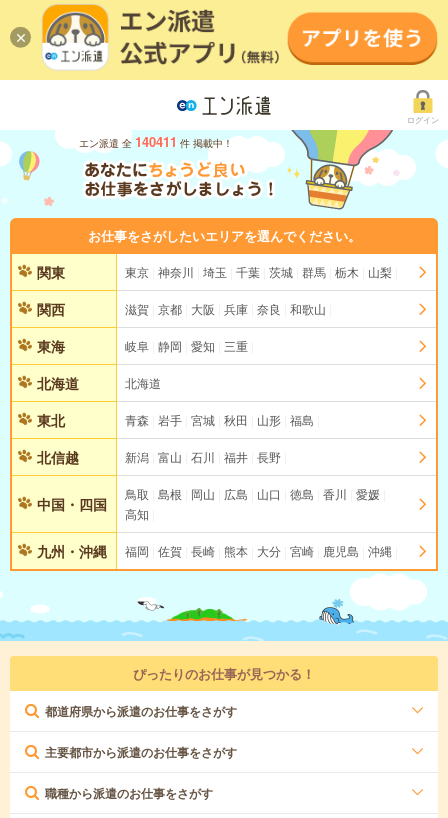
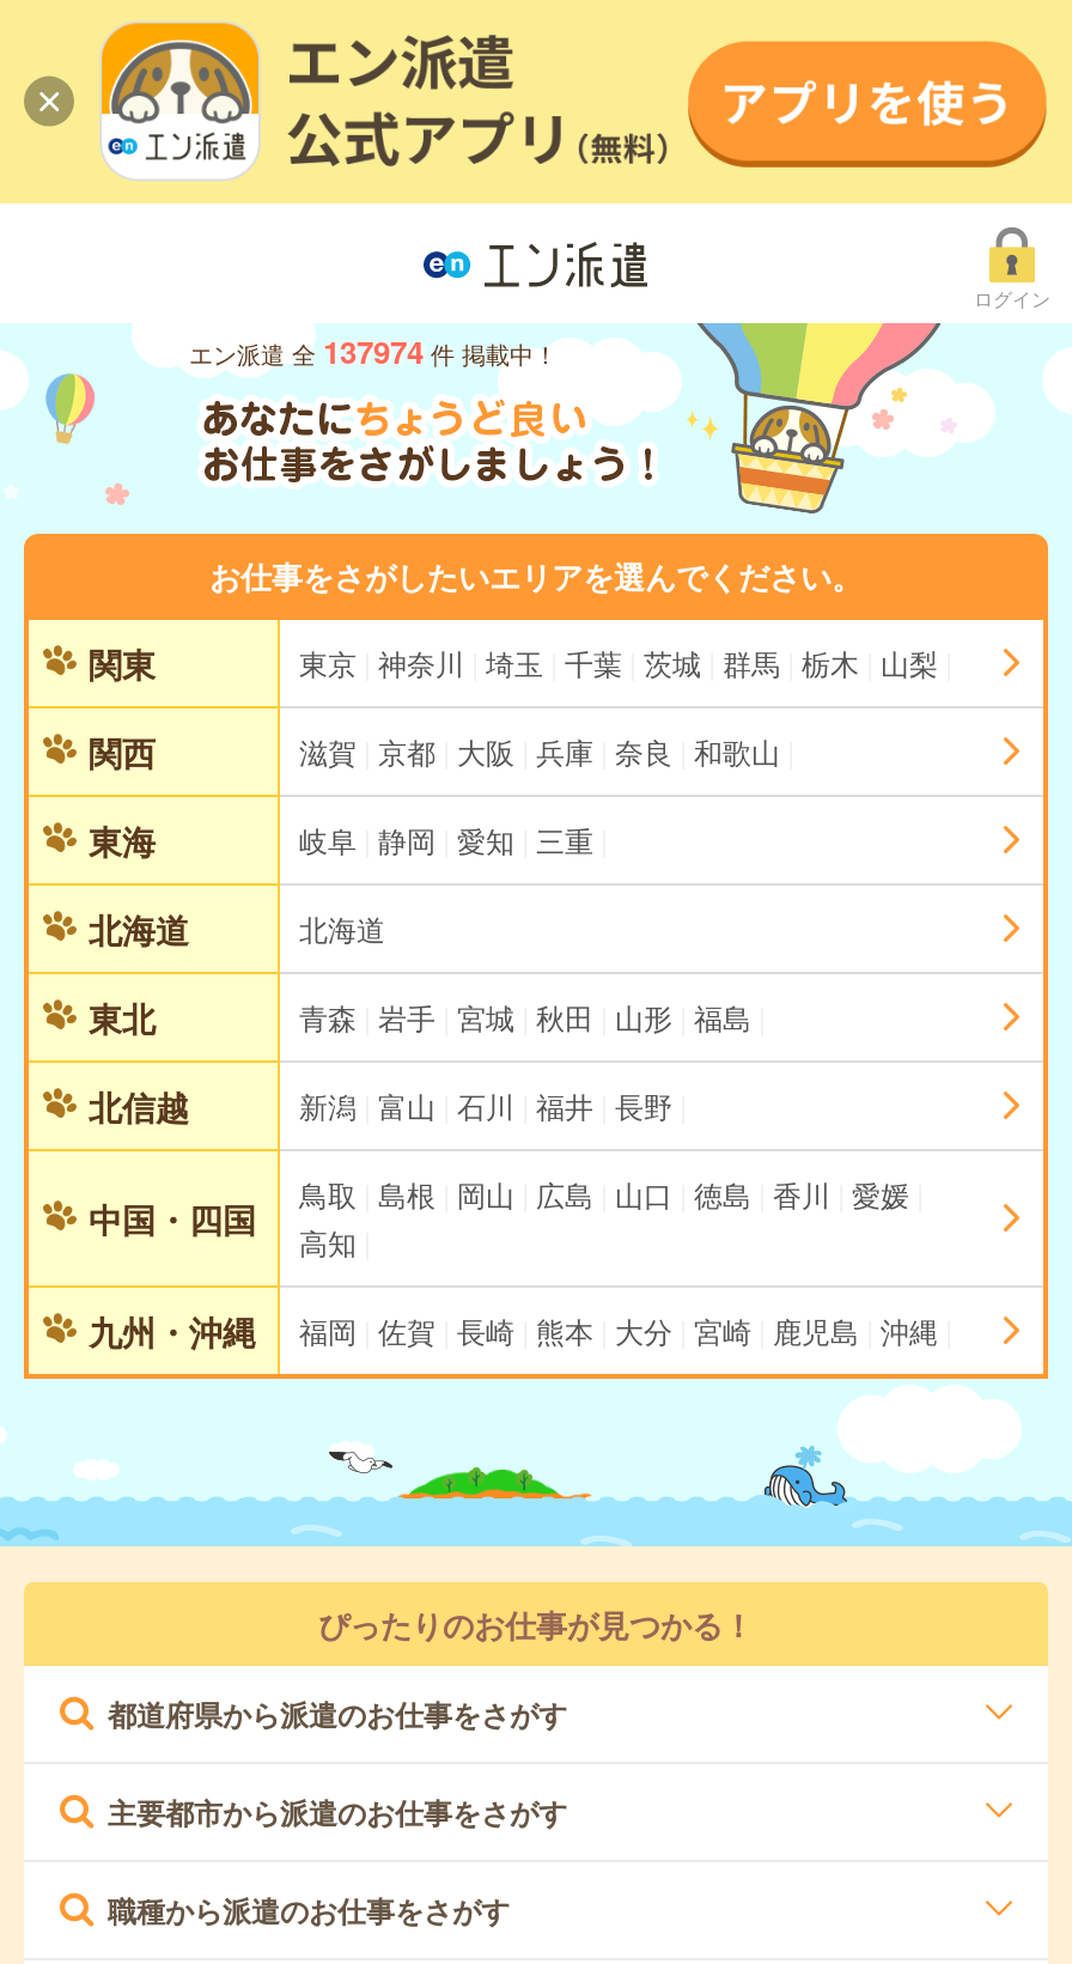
- エン派遣 全 140411 件 掲載中！
+ エン派遣 全 137974 件 掲載中！
